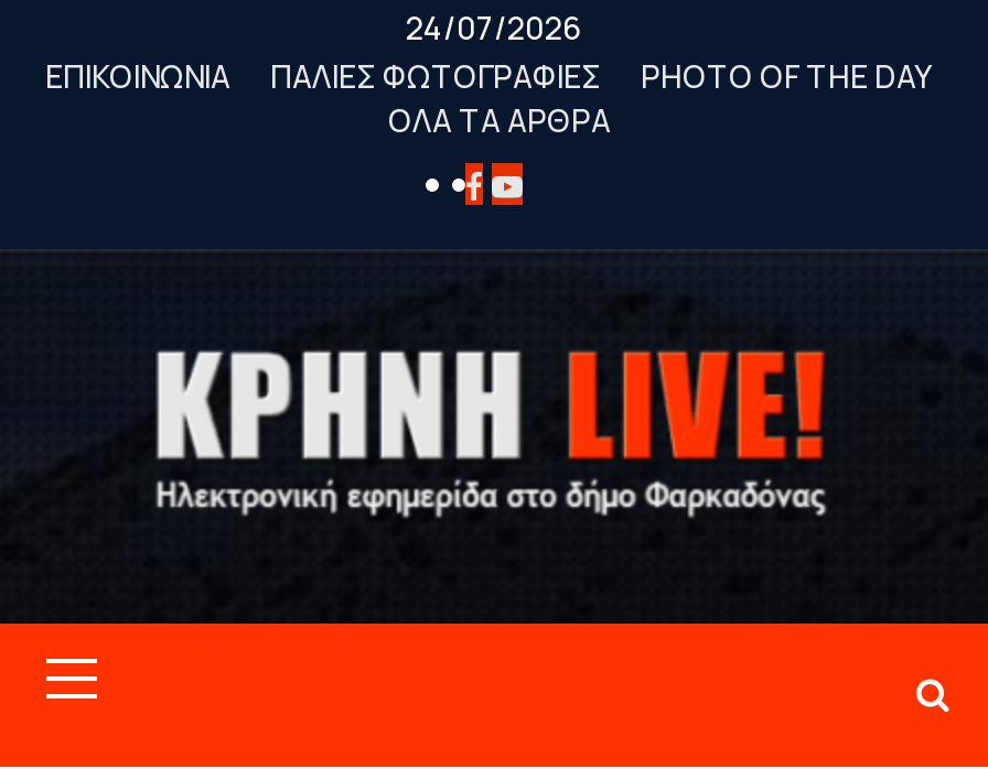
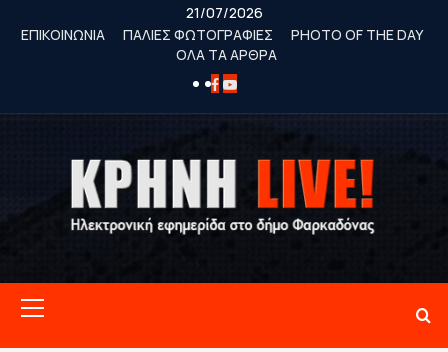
- 24/07/2026
+ 21/07/2026
